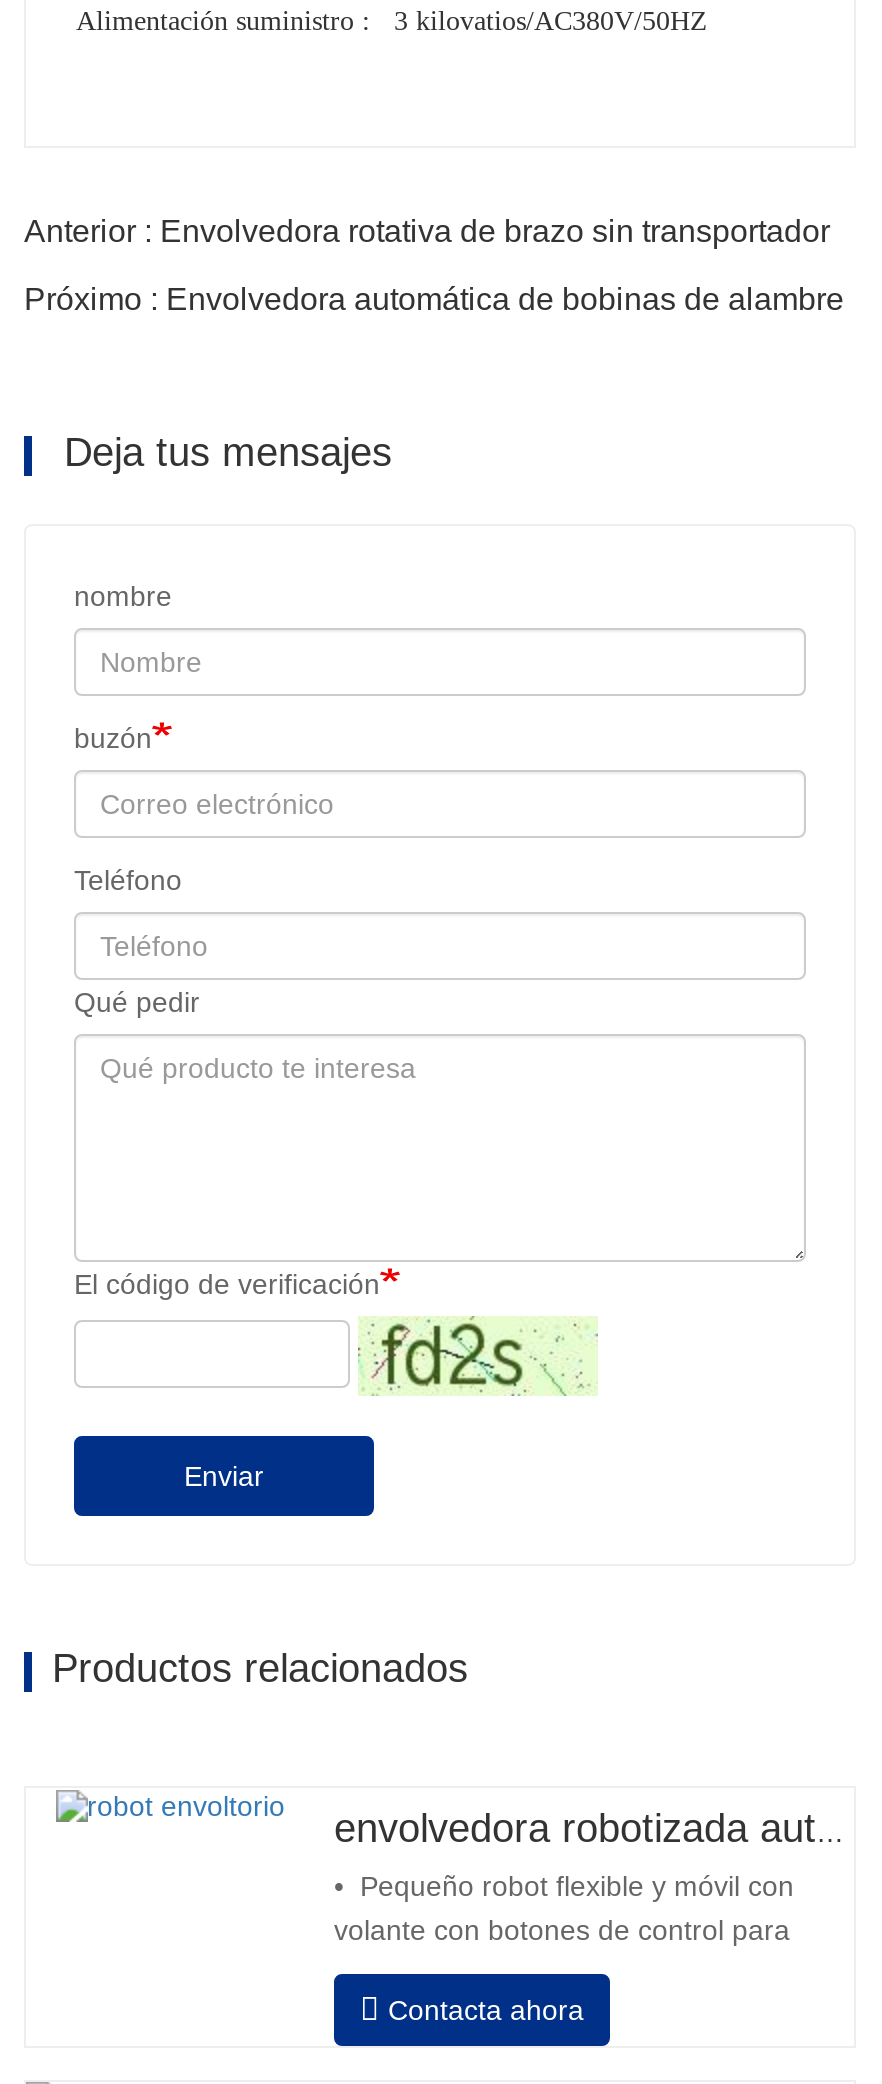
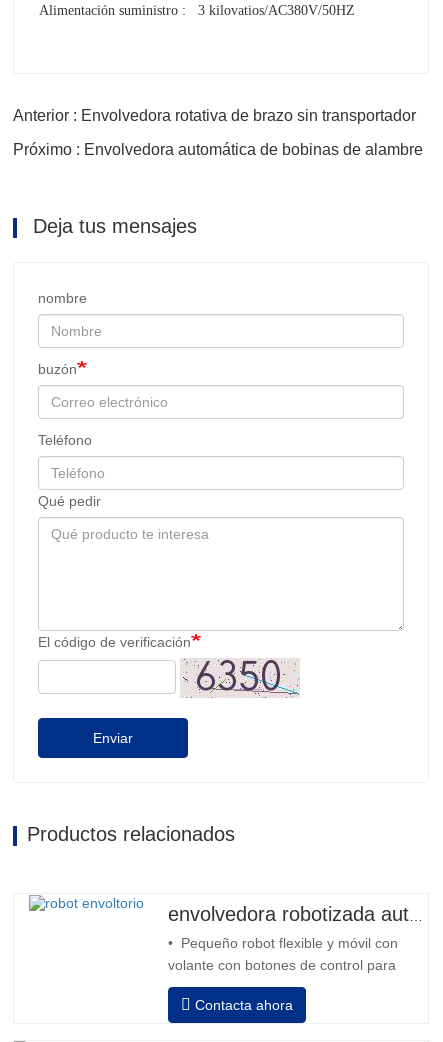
- [image]
+ [image]
